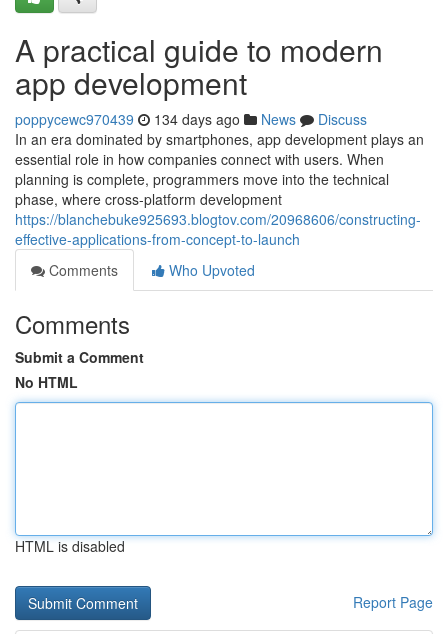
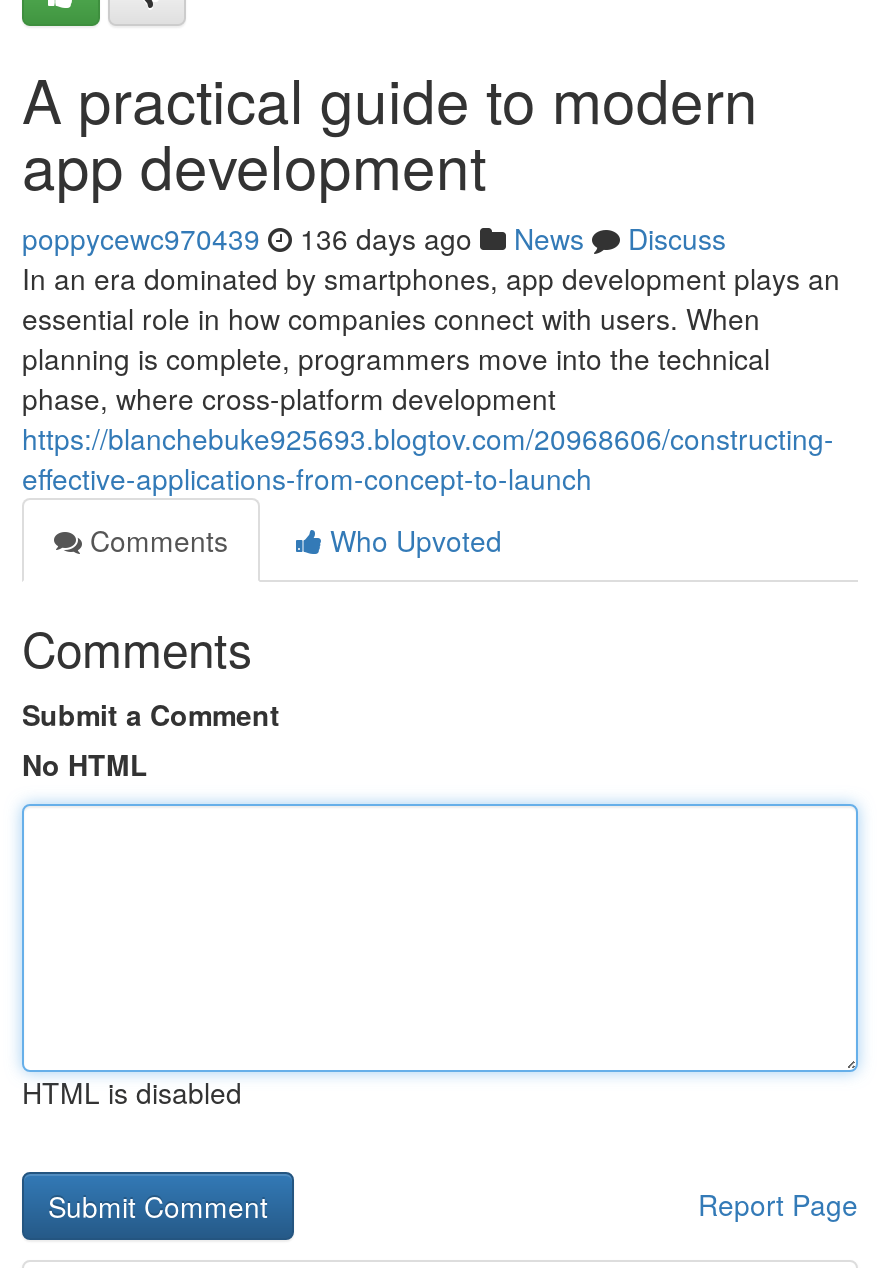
- poppycewc970439 134 days ago News Discuss
+ poppycewc970439 136 days ago News Discuss
